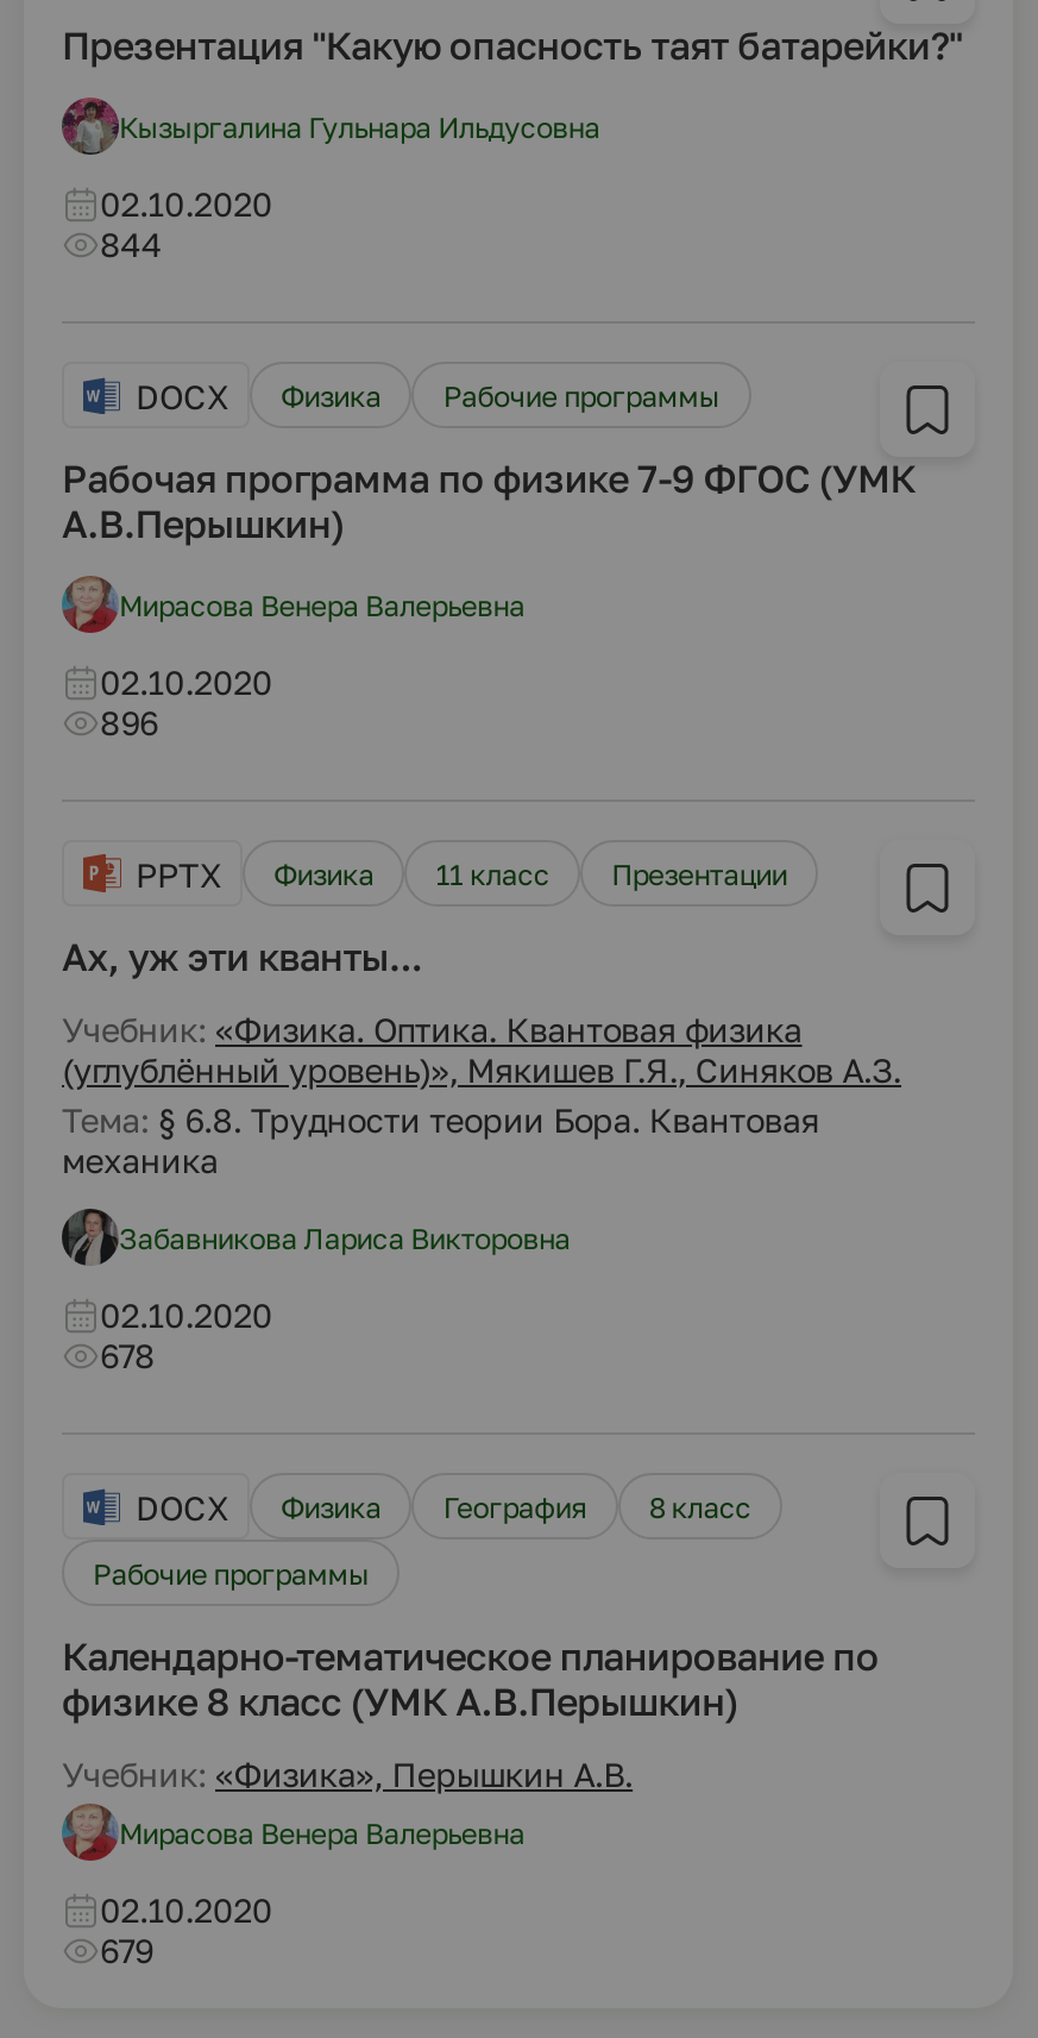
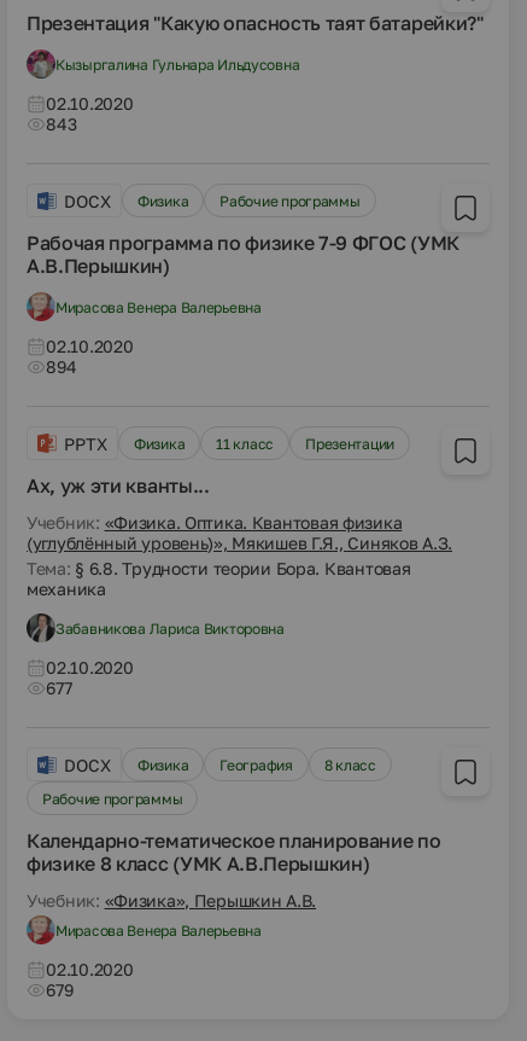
- 844
+ 843

- 896
+ 894

- 678
+ 677
